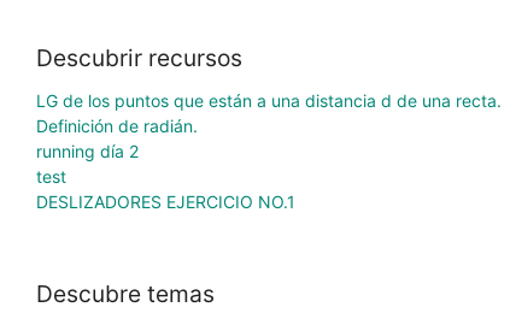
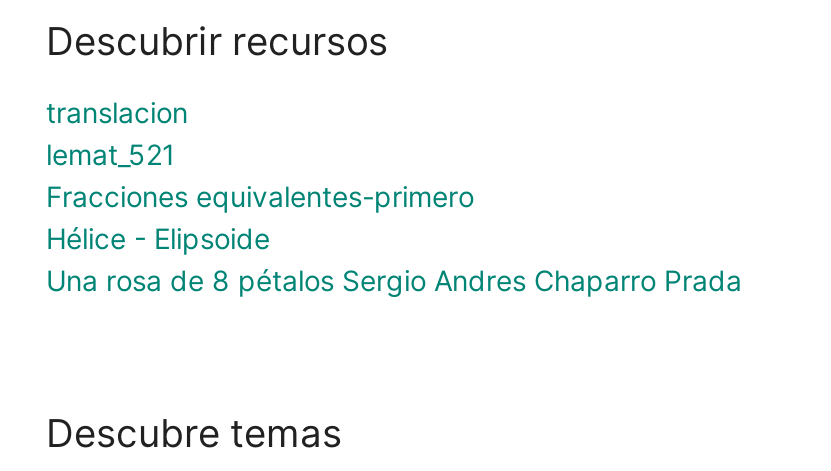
- LG de los puntos que están a una distancia d de una recta.
- Definición de radián.
- running día 2
- test
- DESLIZADORES EJERCICIO NO.1
+ translacion
+ lemat_521
+ Fracciones equivalentes-primero
+ Hélice - Elipsoide
+ Una rosa de 8 pétalos Sergio Andres Chaparro Prada
